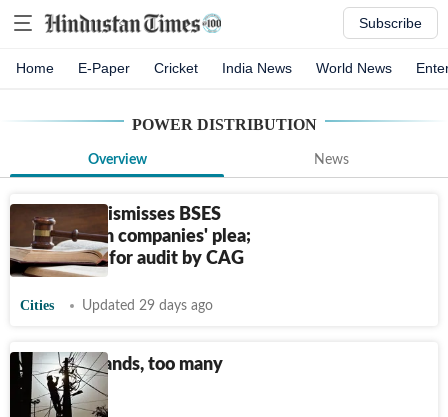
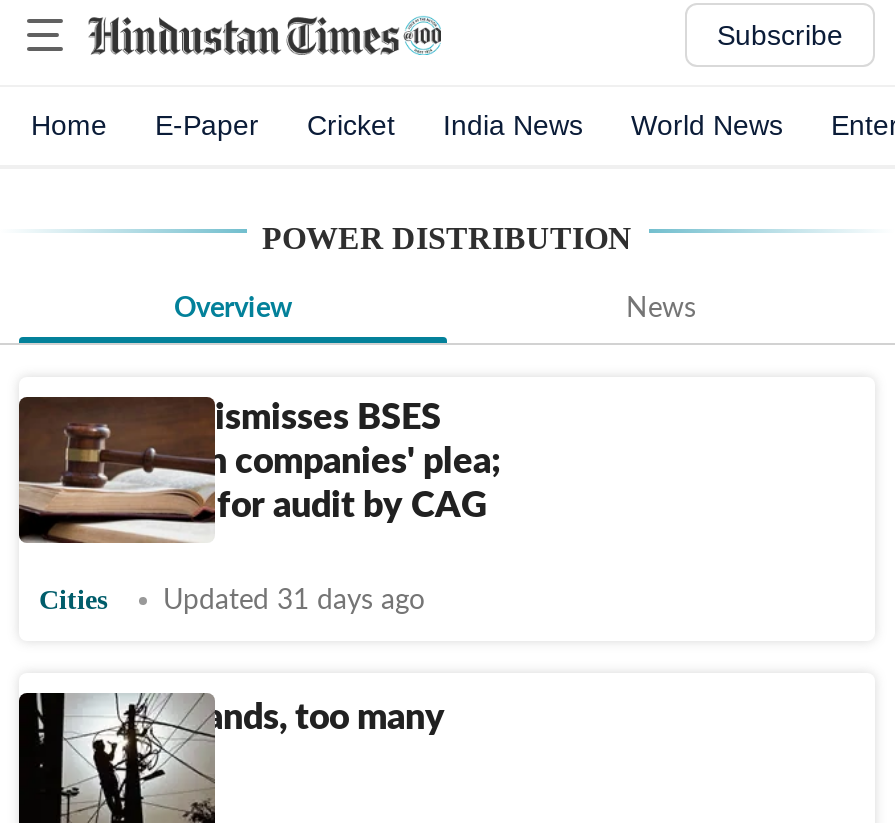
- Updated 29 days ago
+ Updated 31 days ago
